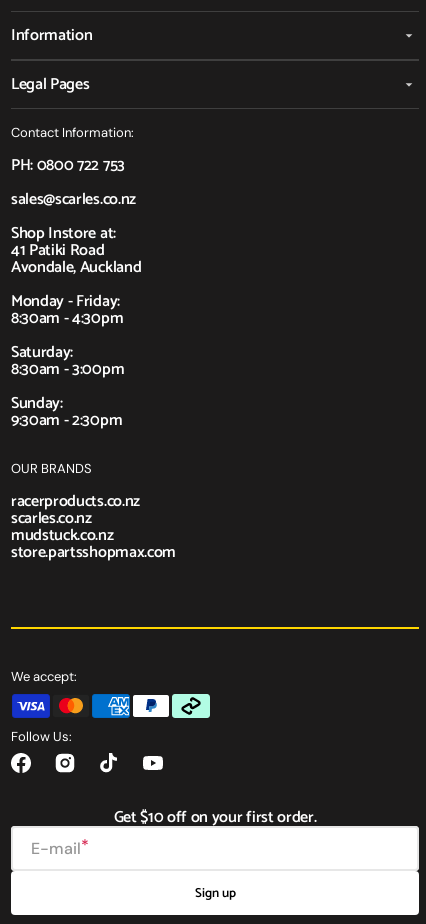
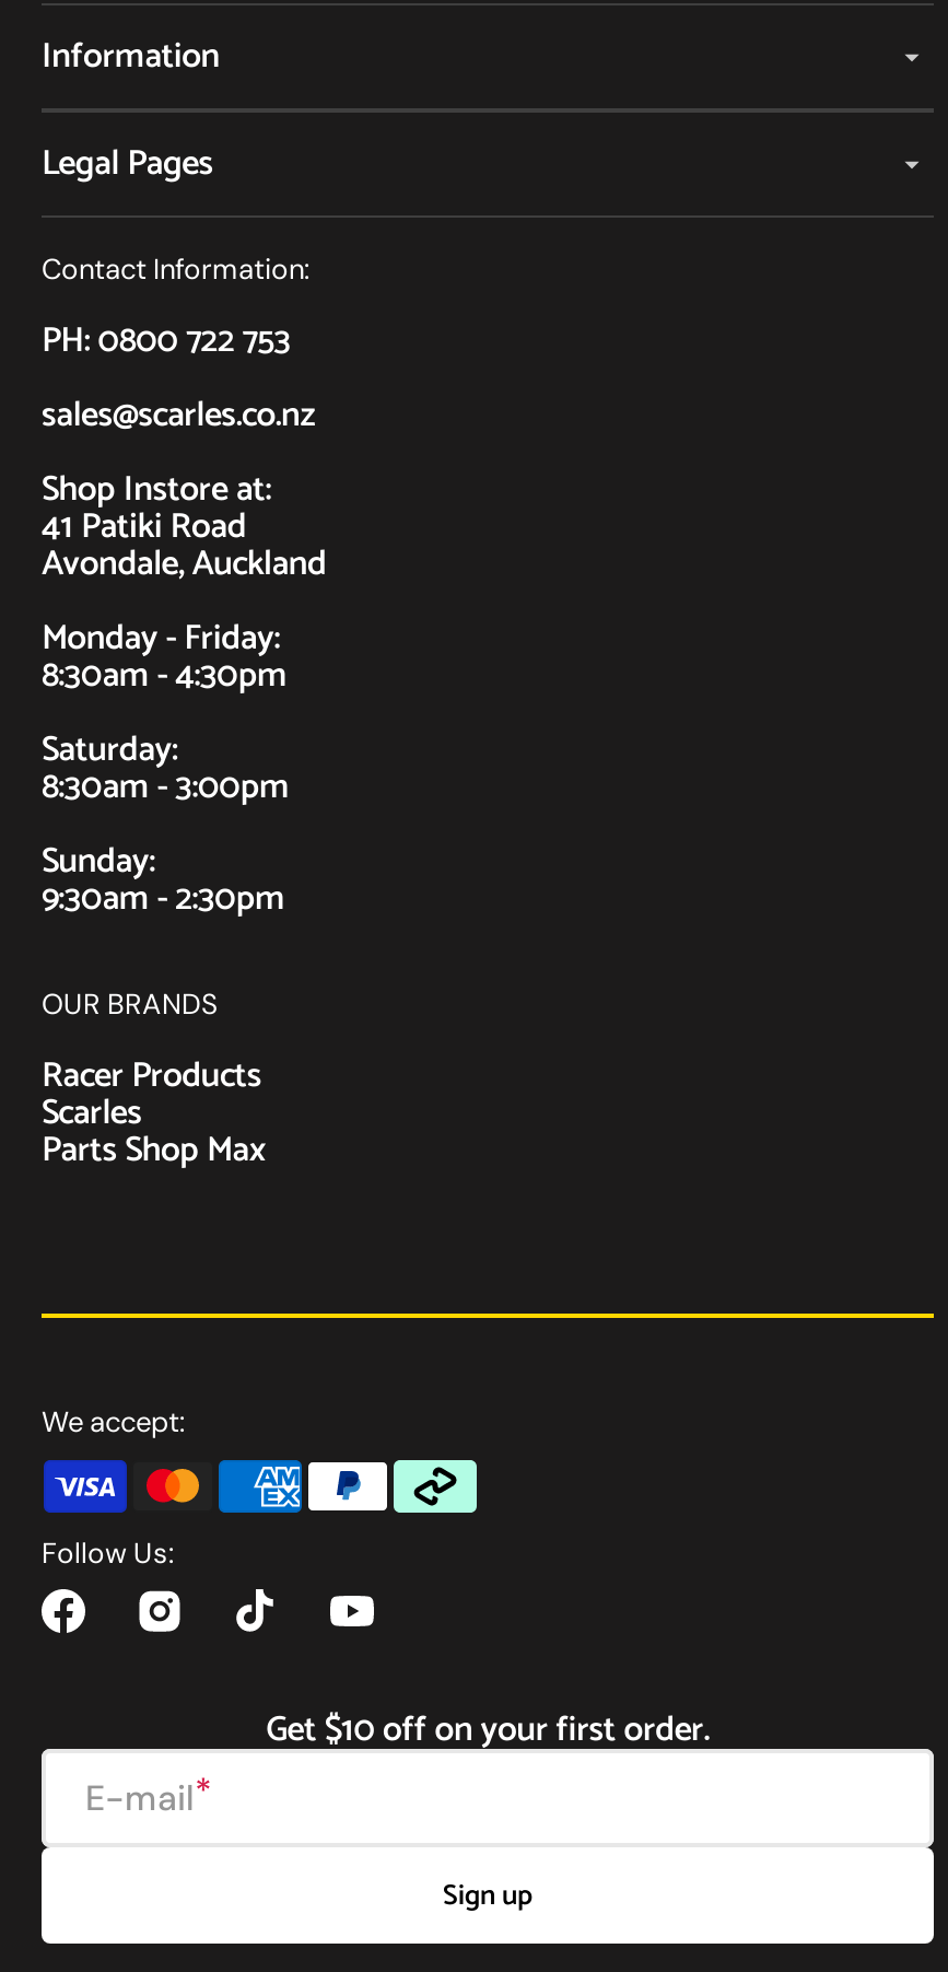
- racerproducts.co.nz
- scarles.co.nz
- mudstuck.co.nz
- store.partsshopmax.com
+ Racer Products
+ Scarles
+ Parts Shop Max
